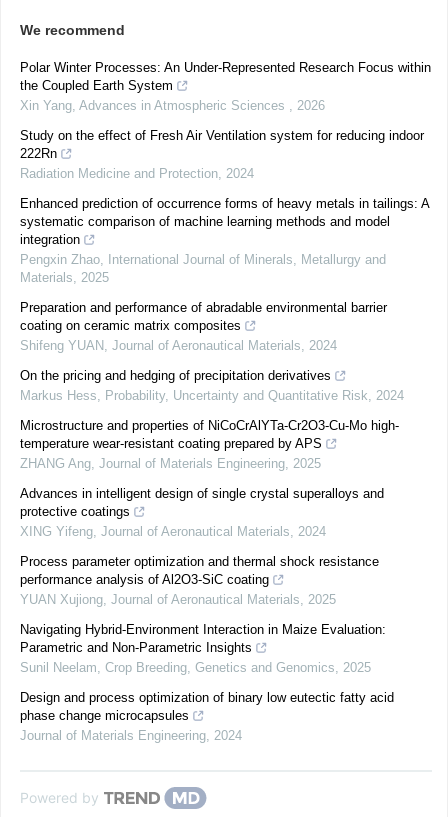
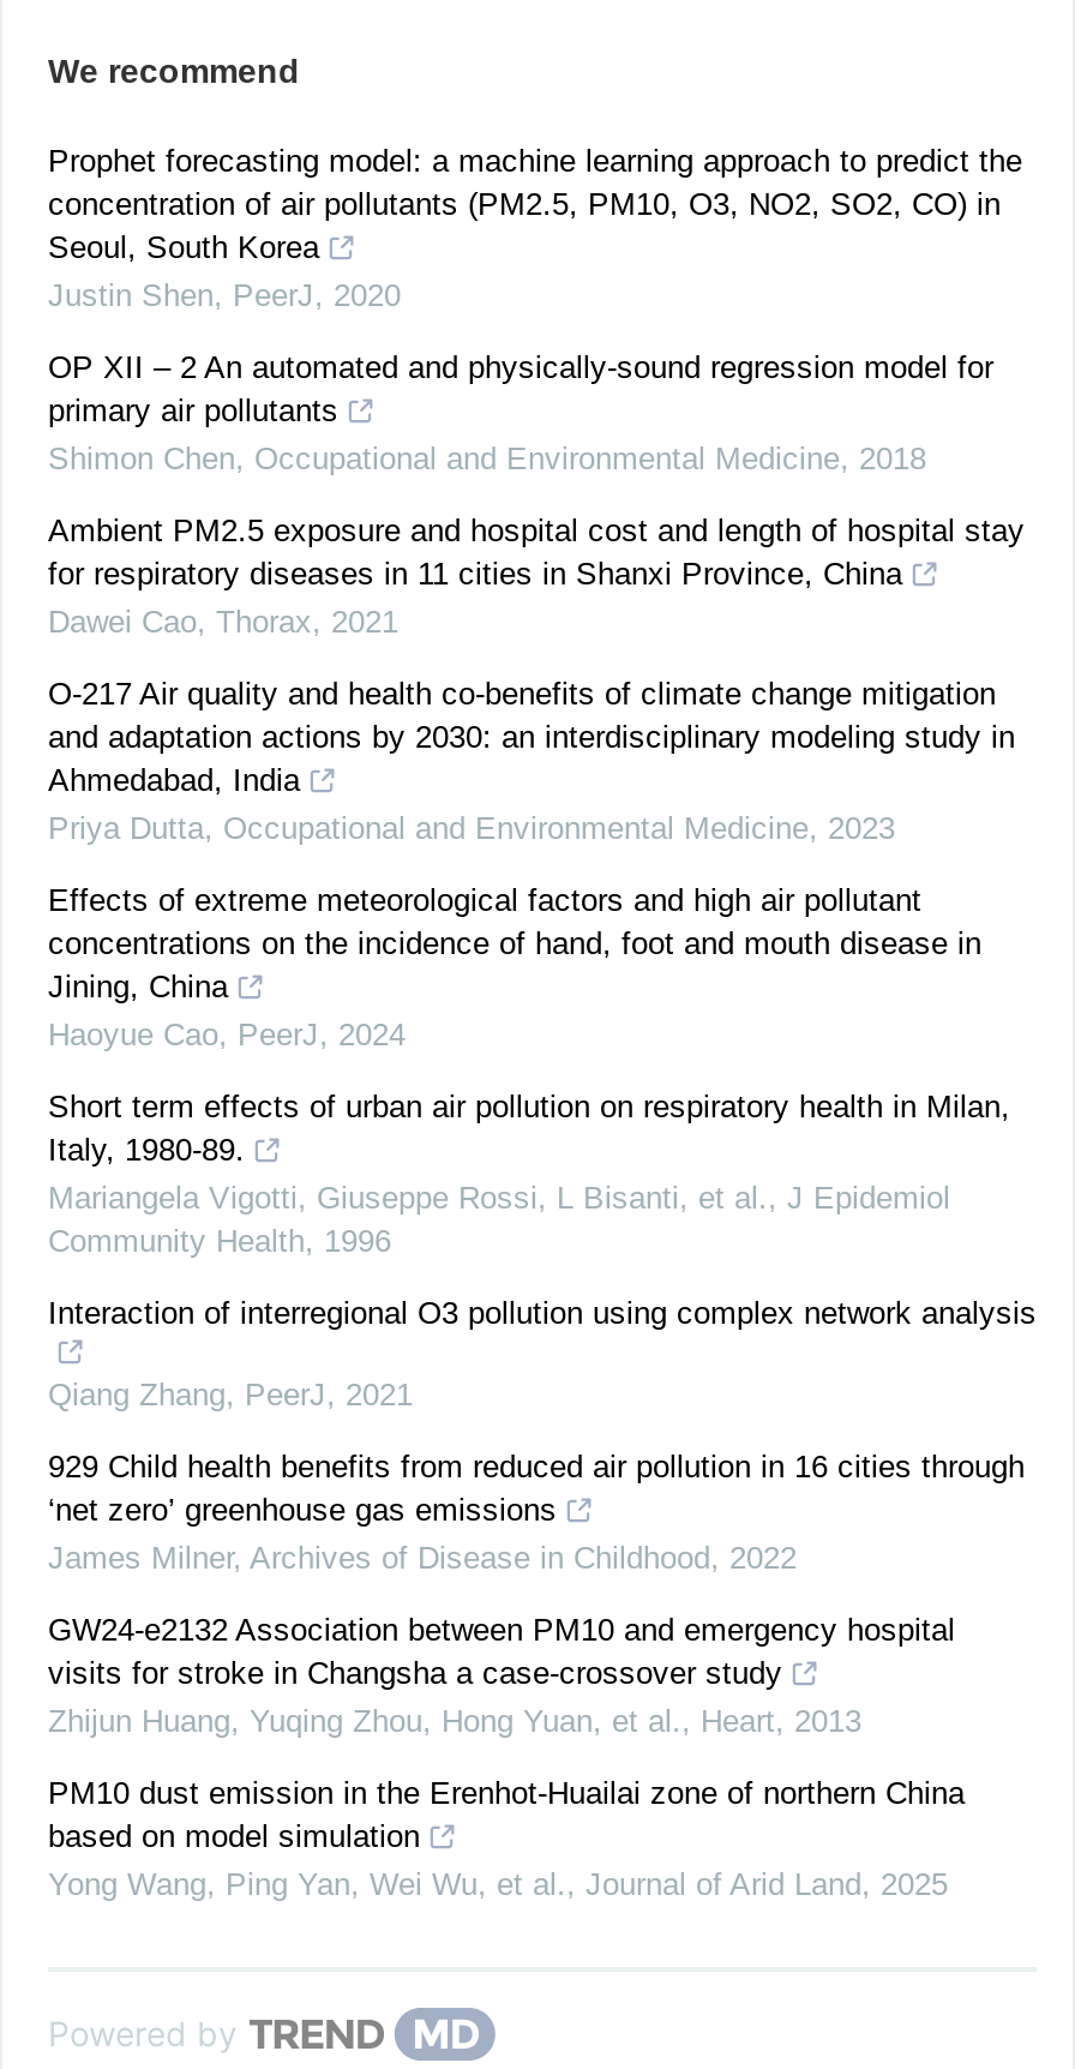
- Polar Winter Processes: An Under-Represented Research Focus within
- the Coupled Earth System
- Xin Yang, Advances in Atmospheric Sciences, 2026
- Study on the effect of Fresh Air Ventilation system for reducing indoor
- 222Rn
- Radiation Medicine and Protection, 2024
- Enhanced prediction of occurrence forms of heavy metals in tailings: A
- systematic comparison of machine learning methods and model
- integration
- Pengxin Zhao, International Journal of Minerals, Metallurgy and
- Materials, 2025
- Preparation and performance of abradable environmental barrier
- coating on ceramic matrix composites
- Shifeng YUAN, Journal of Aeronautical Materials, 2024
- On the pricing and hedging of precipitation derivatives
- Markus Hess, Probability, Uncertainty and Quantitative Risk, 2024
- Microstructure and properties of NiCoCrAlYTa-Cr2O3-Cu-Mo high-
- temperature wear-resistant coating prepared by APS
- ZHANG Ang, Journal of Materials Engineering, 2025
- Advances in intelligent design of single crystal superalloys and
- protective coatings
- XING Yifeng, Journal of Aeronautical Materials, 2024
- Process parameter optimization and thermal shock resistance
- performance analysis of Al2O3-SiC coating
- YUAN Xujiong, Journal of Aeronautical Materials, 2025
- Navigating Hybrid-Environment Interaction in Maize Evaluation:
- Parametric and Non-Parametric Insights
- Sunil Neelam, Crop Breeding, Genetics and Genomics, 2025
- Design and process optimization of binary low eutectic fatty acid
- phase change microcapsules
- Journal of Materials Engineering, 2024
+ Prophet forecasting model: a machine learning approach to predict the
+ concentration of air pollutants (PM2.5, PM10, O3, NO2, SO2, CO) in
+ Seoul, South Korea
+ Justin Shen, PeerJ, 2020
+ OP XII – 2 An automated and physically-sound regression model for
+ primary air pollutants
+ Shimon Chen, Occupational and Environmental Medicine, 2018
+ Ambient PM2.5 exposure and hospital cost and length of hospital stay
+ for respiratory diseases in 11 cities in Shanxi Province, China
+ Dawei Cao, Thorax, 2021
+ O-217 Air quality and health co-benefits of climate change mitigation
+ and adaptation actions by 2030: an interdisciplinary modeling study in
+ Ahmedabad, India
+ Priya Dutta, Occupational and Environmental Medicine, 2023
+ Effects of extreme meteorological factors and high air pollutant
+ concentrations on the incidence of hand, foot and mouth disease in
+ Jining, China
+ Haoyue Cao, PeerJ, 2024
+ Short term effects of urban air pollution on respiratory health in Milan,
+ Italy, 1980-89.
+ Mariangela Vigotti, Giuseppe Rossi, L Bisanti, et al., J Epidemiol
+ Community Health, 1996
+ Interaction of interregional O3 pollution using complex network analysis
+ Qiang Zhang, PeerJ, 2021
+ 929 Child health benefits from reduced air pollution in 16 cities through
+ ‘net zero’ greenhouse gas emissions
+ James Milner, Archives of Disease in Childhood, 2022
+ GW24-e2132 Association between PM10 and emergency hospital
+ visits for stroke in Changsha a case-crossover study
+ Zhijun Huang, Yuqing Zhou, Hong Yuan, et al., Heart, 2013
+ PM10 dust emission in the Erenhot-Huailai zone of northern China
+ based on model simulation
+ Yong Wang, Ping Yan, Wei Wu, et al., Journal of Arid Land, 2025
